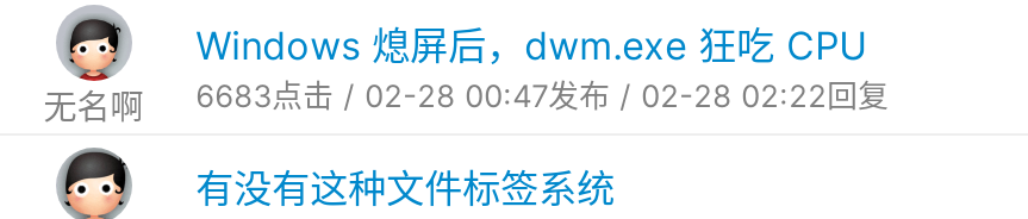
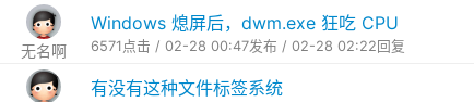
- 6683点击 / 02-28 00:47发布 / 02-28 02:22回复
+ 6571点击 / 02-28 00:47发布 / 02-28 02:22回复
